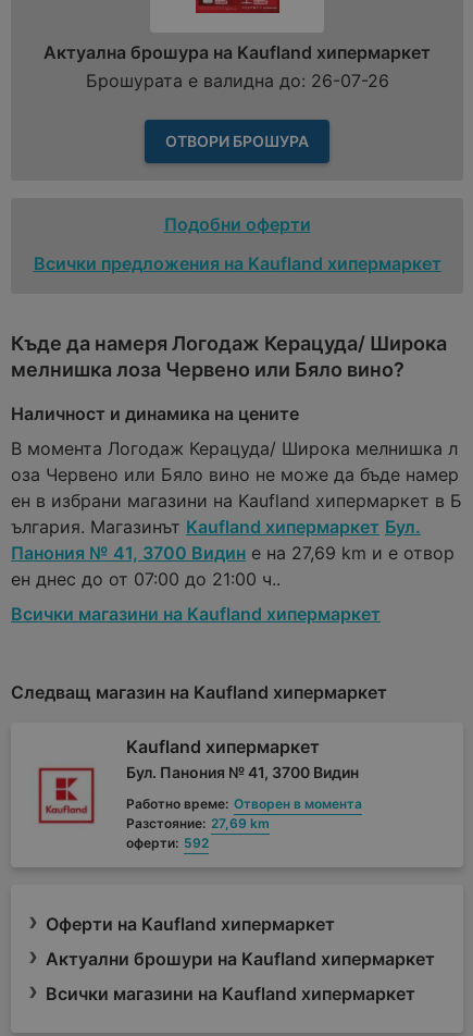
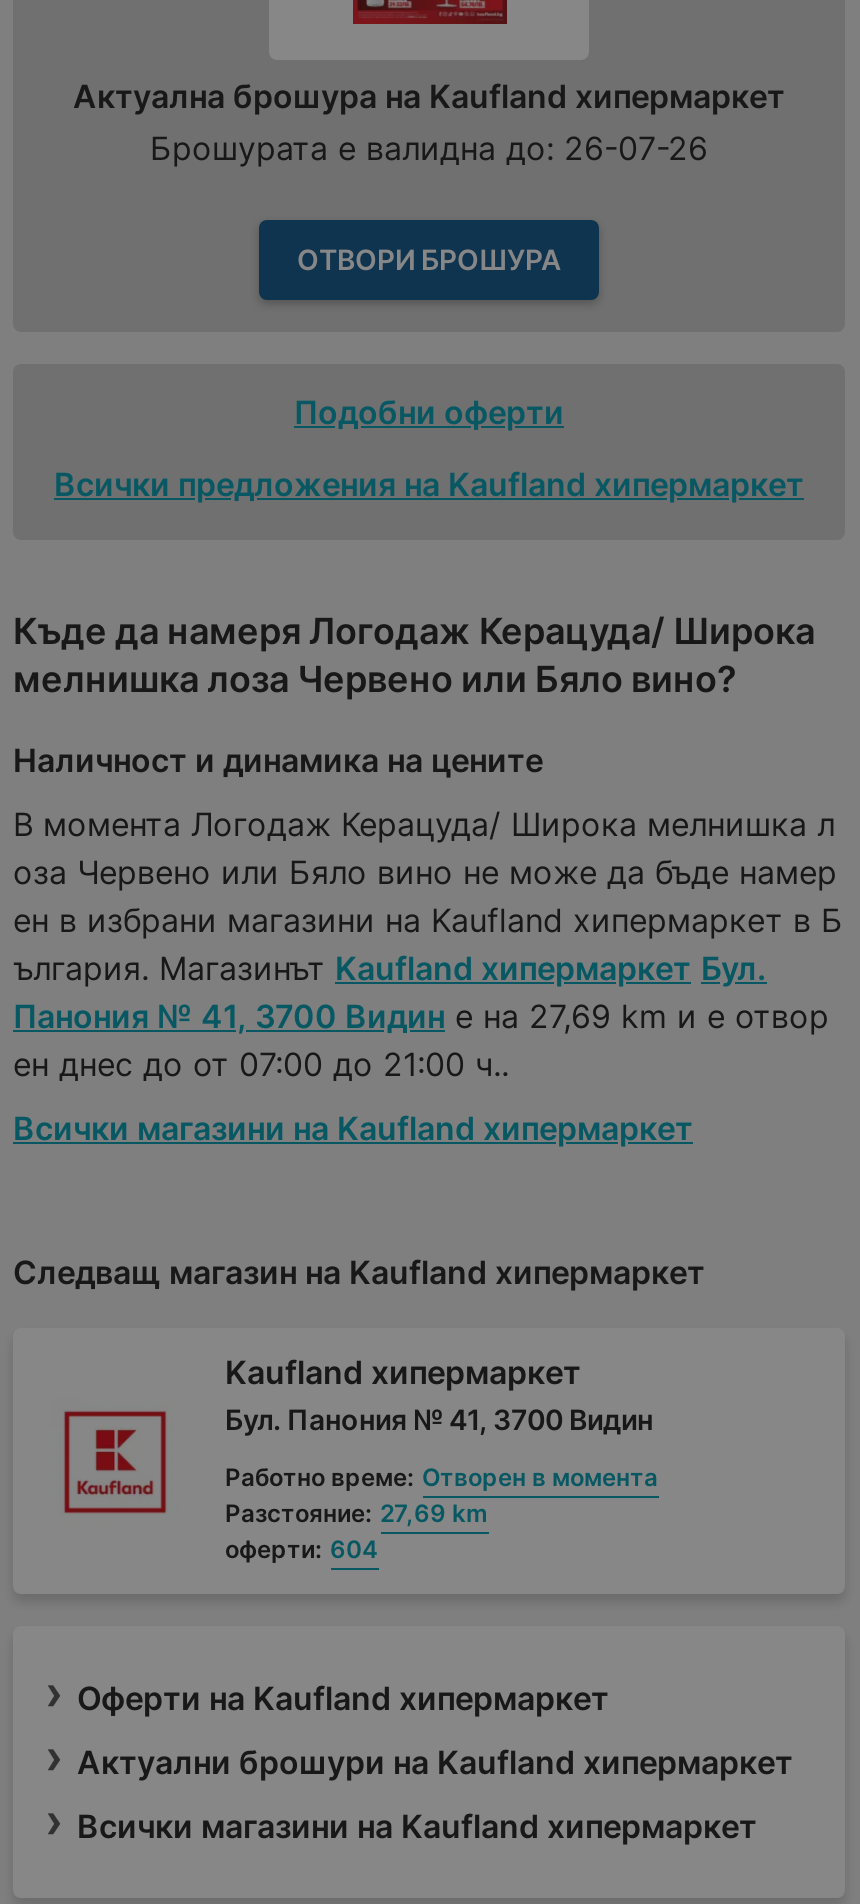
- оферти: 592
+ оферти: 604
